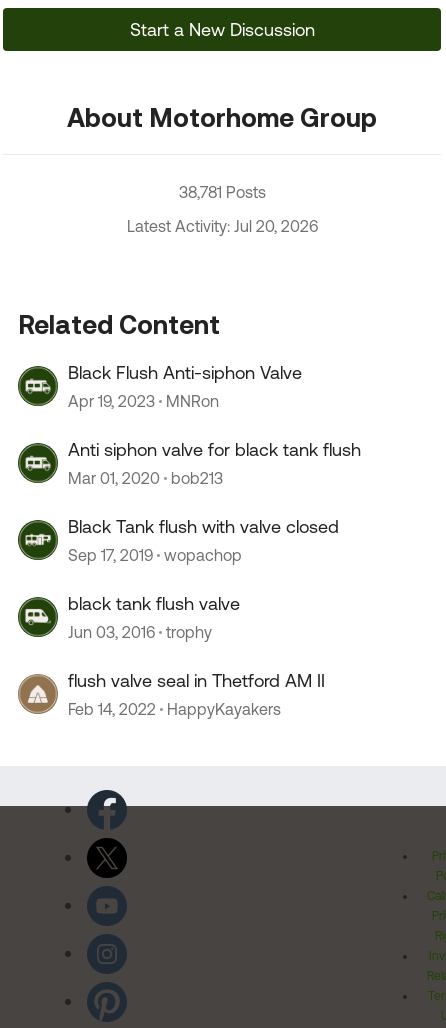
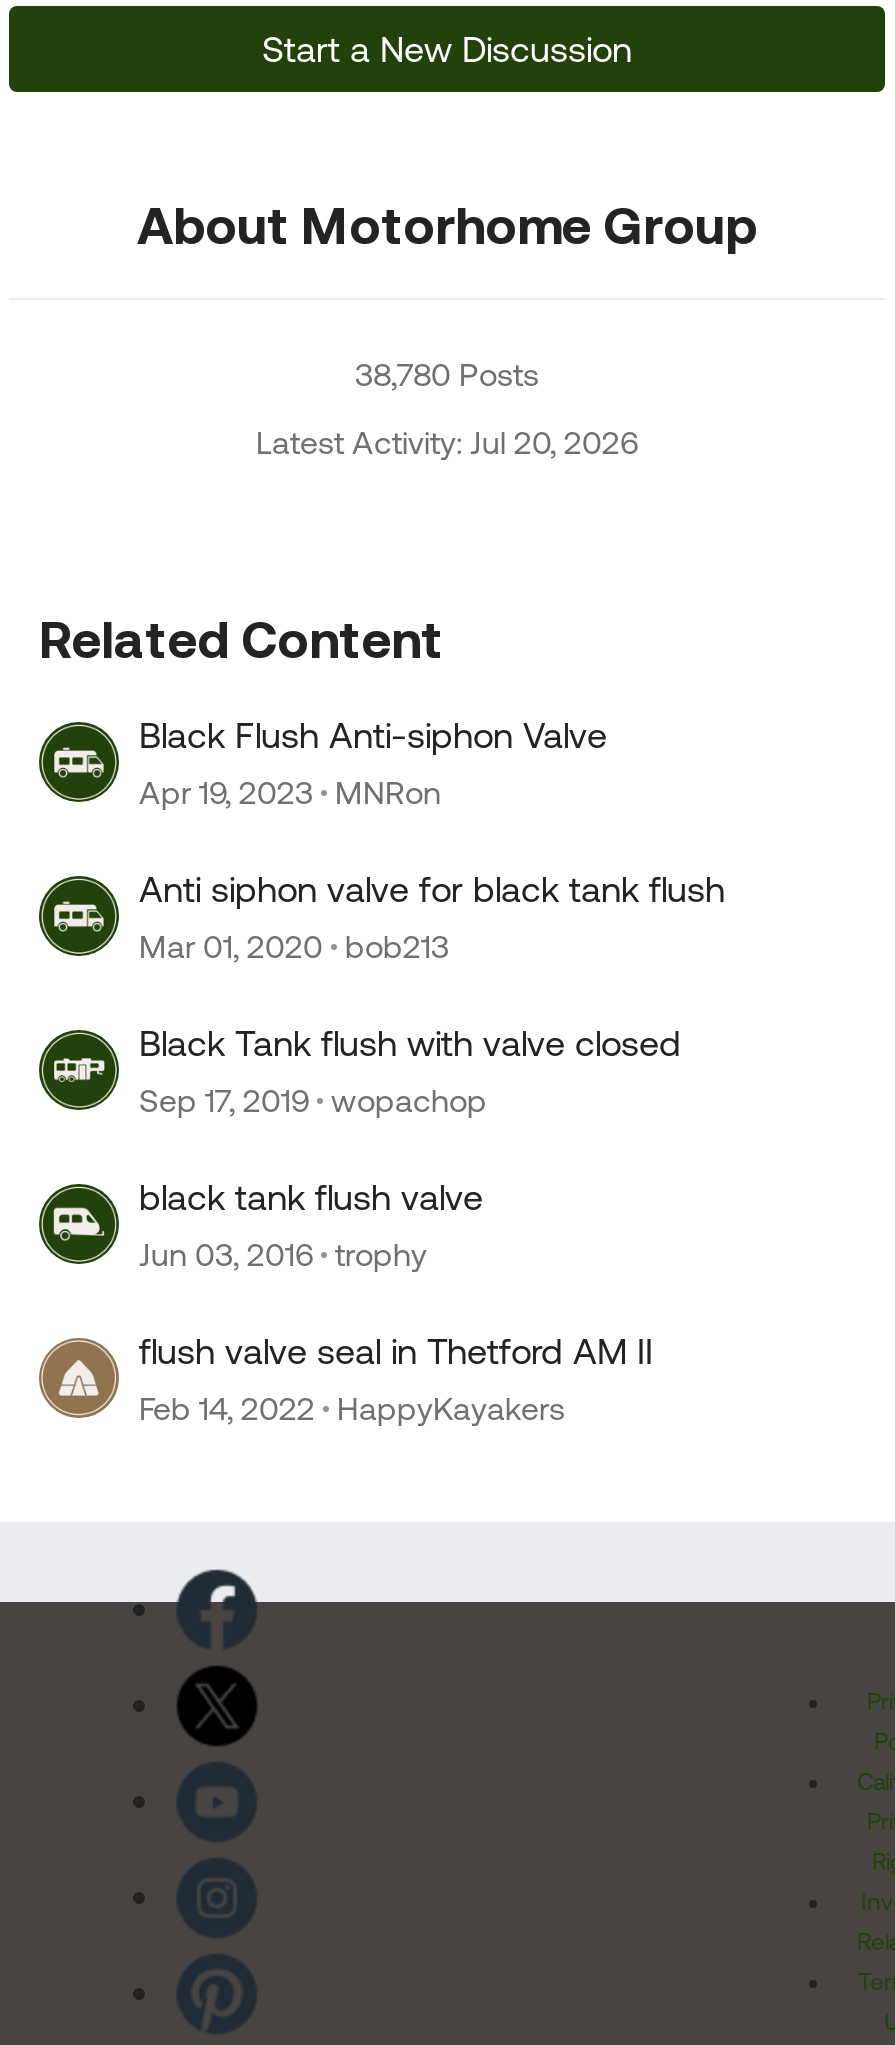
- 38,781 Posts
+ 38,780 Posts
